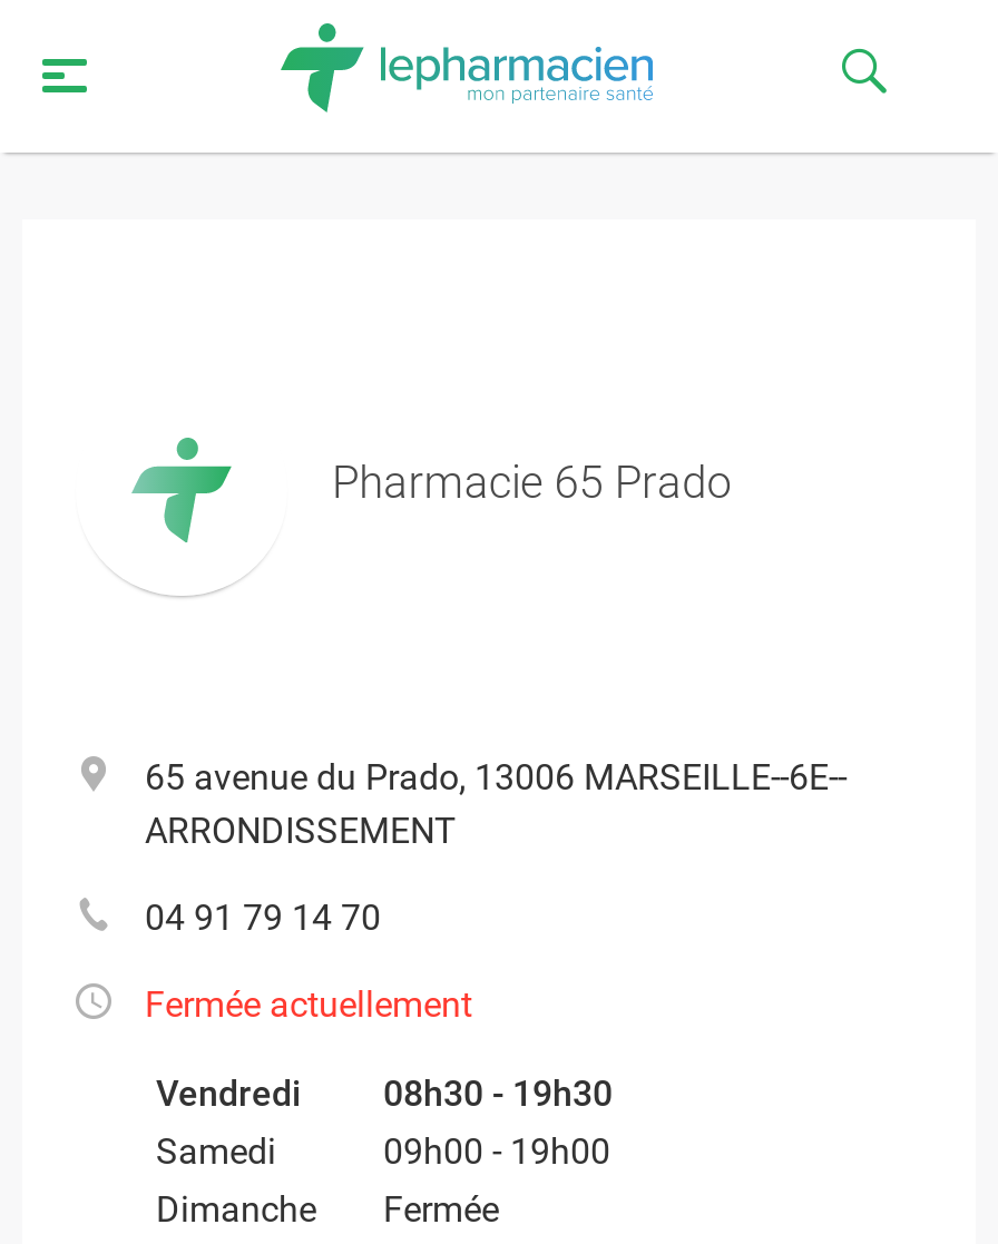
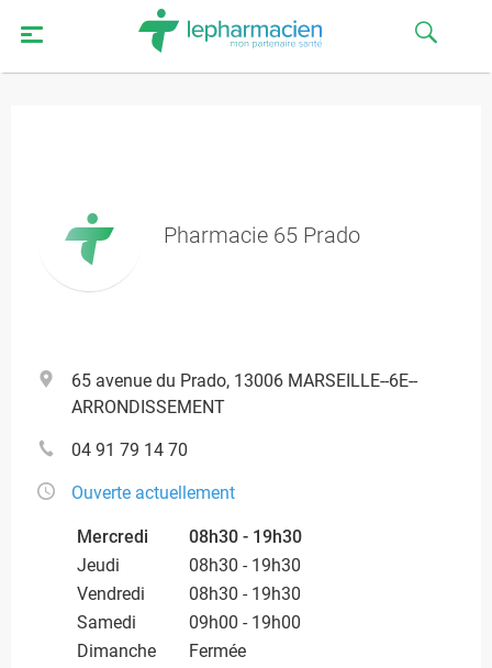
- Fermée actuellement
+ Ouverte actuellement
+ Mercredi
+ 08h30 - 19h30
+ Jeudi
+ 08h30 - 19h30
